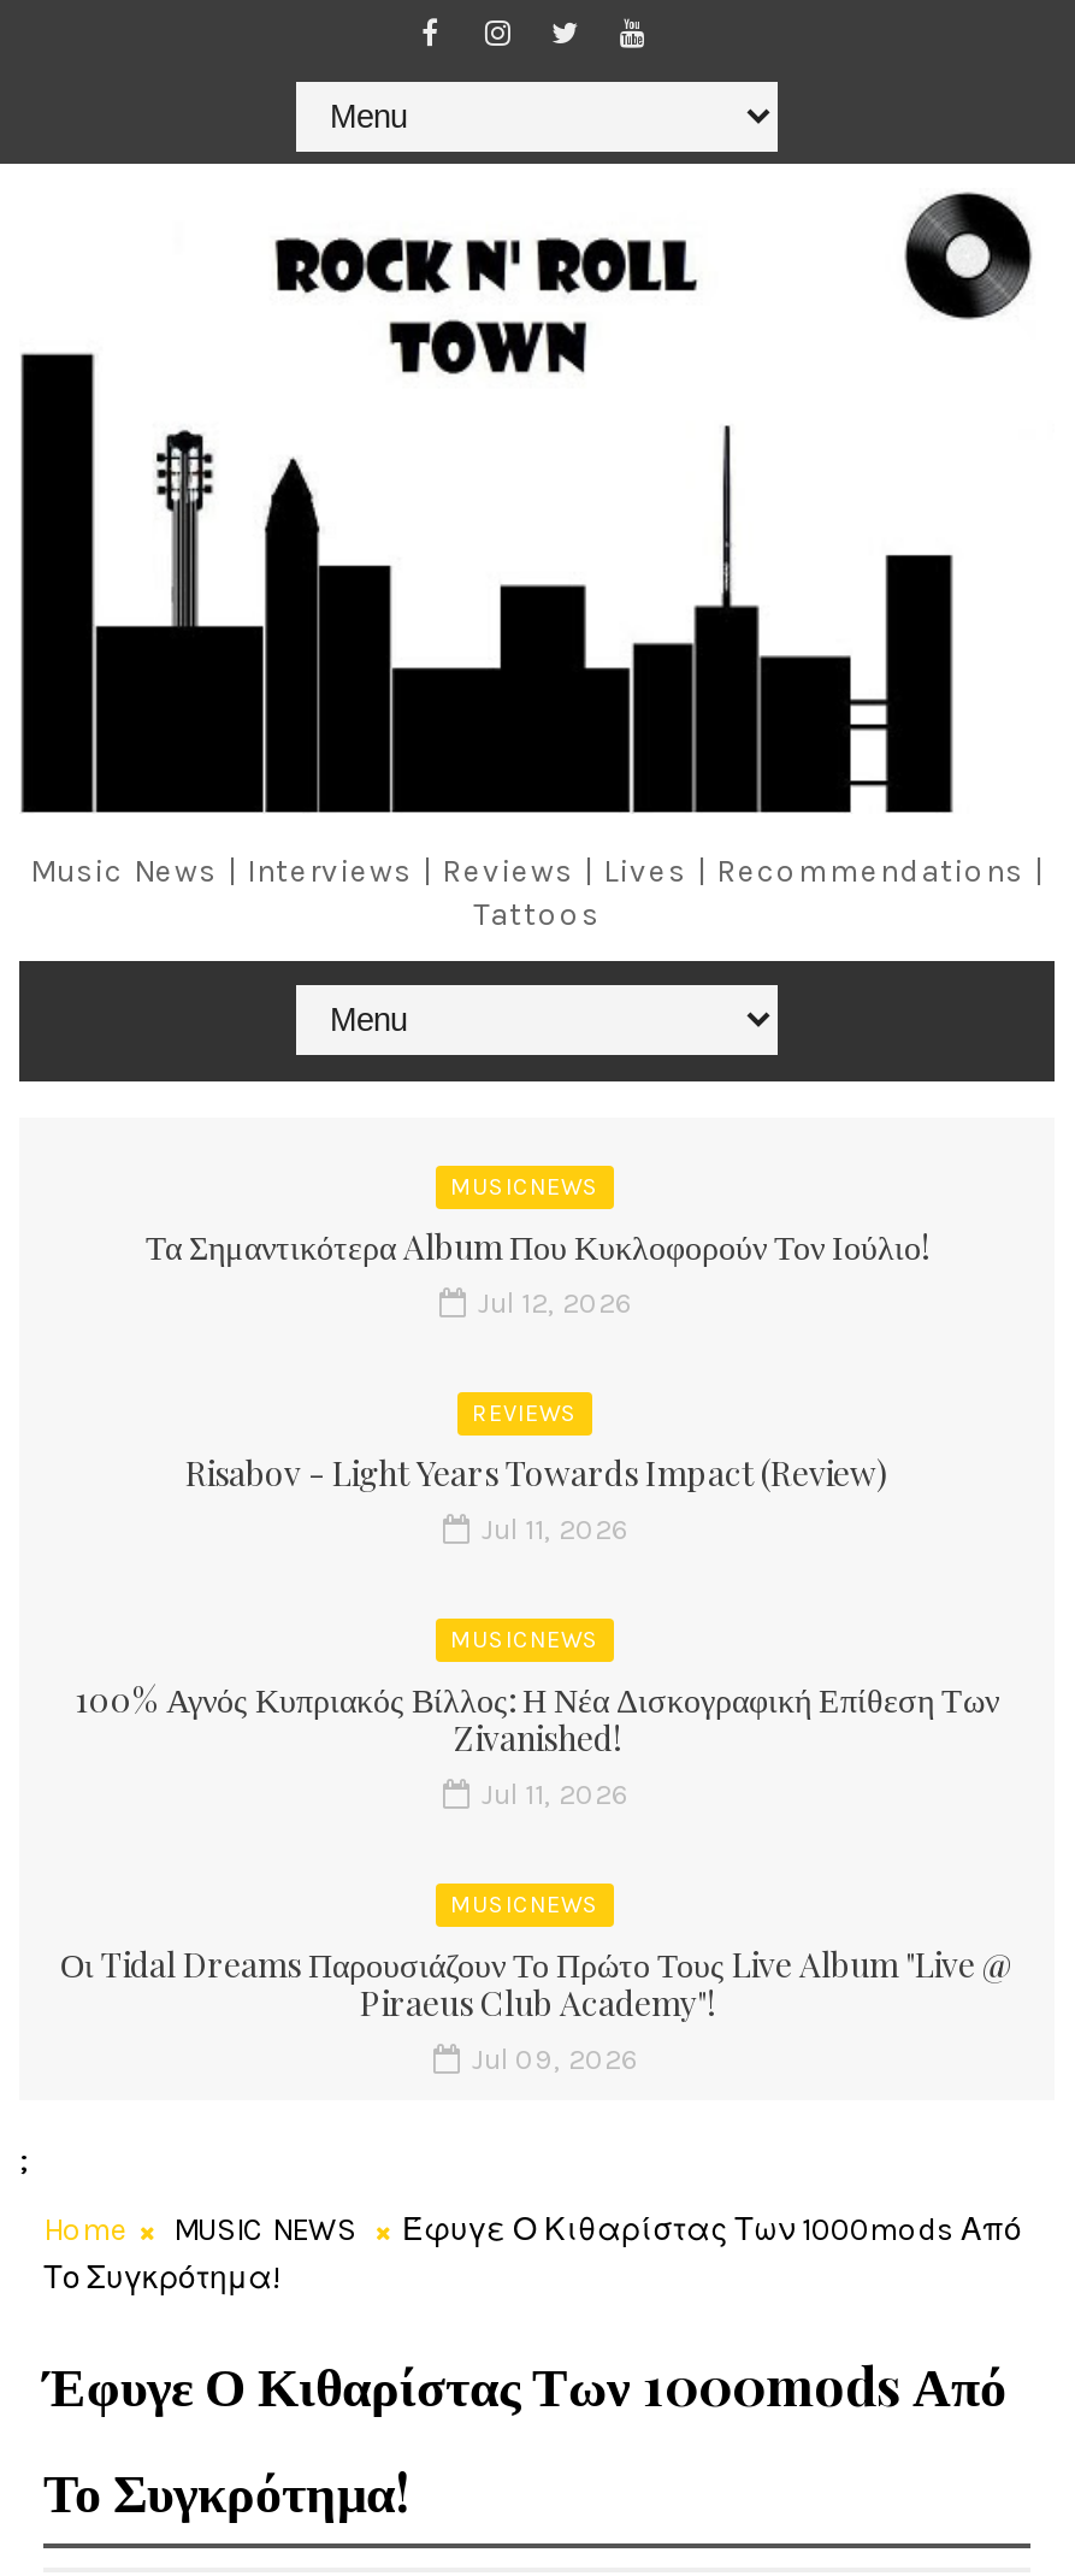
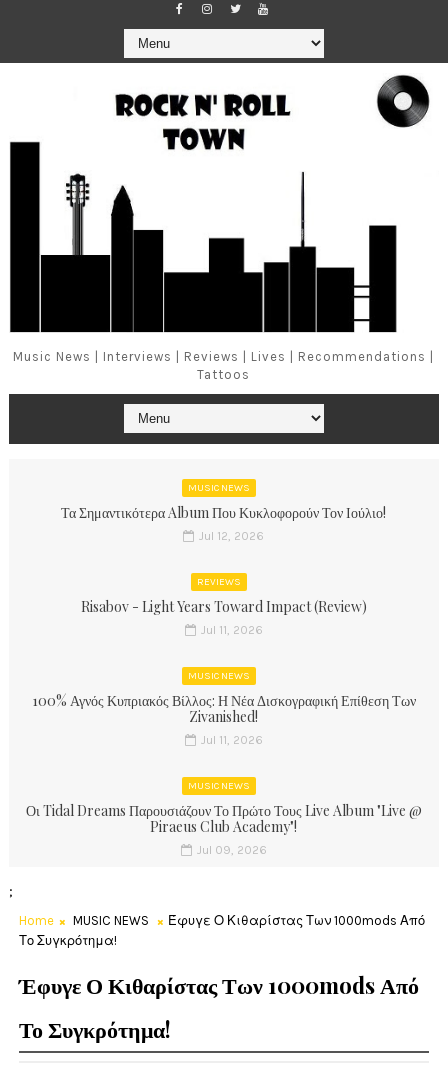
- Risabov - Light Years Towards Impact (Review)
+ Risabov - Light Years Toward Impact (Review)
